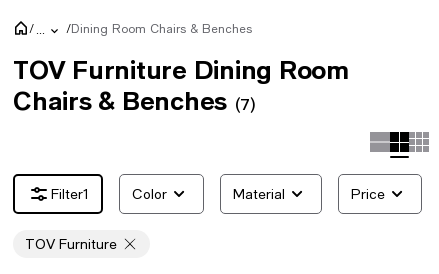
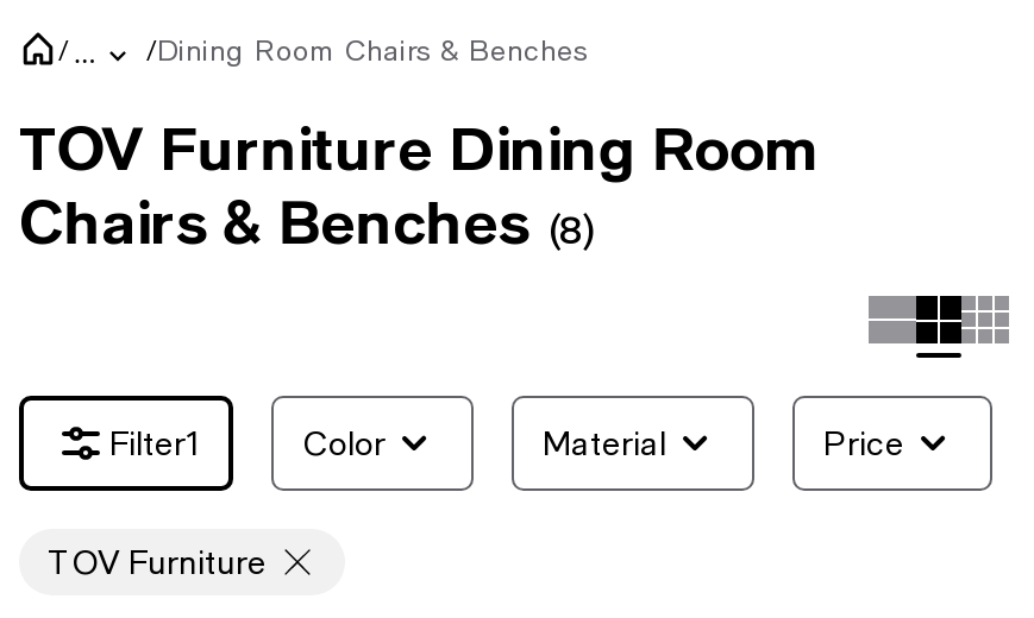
- Chairs & Benches (7)
+ Chairs & Benches (8)
